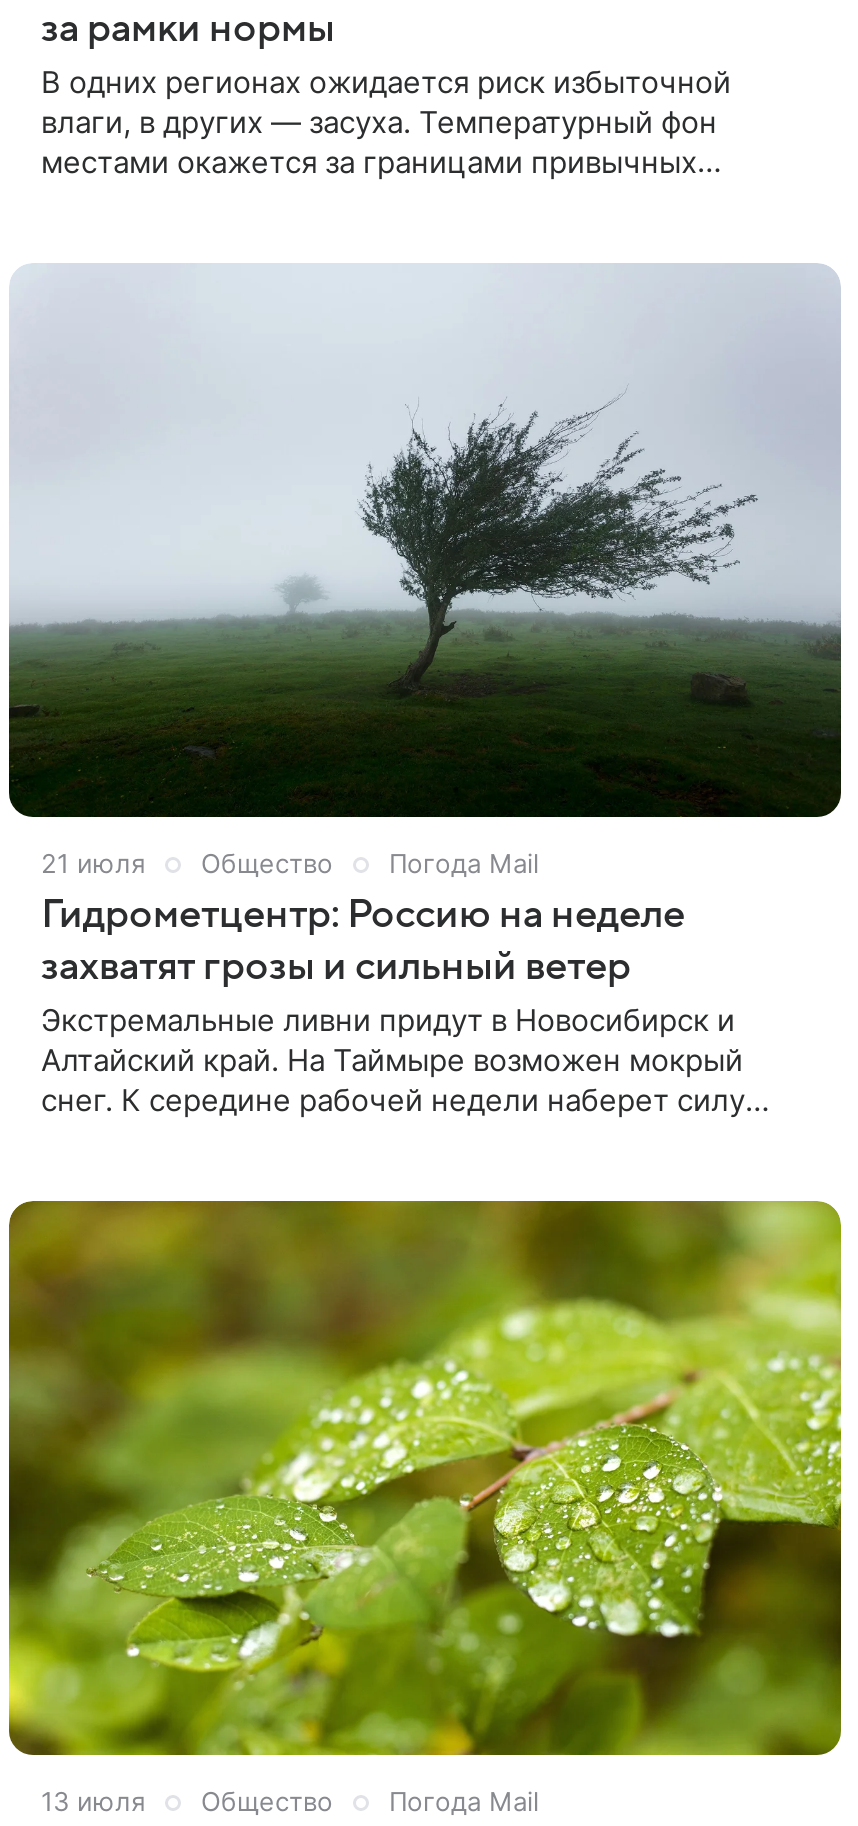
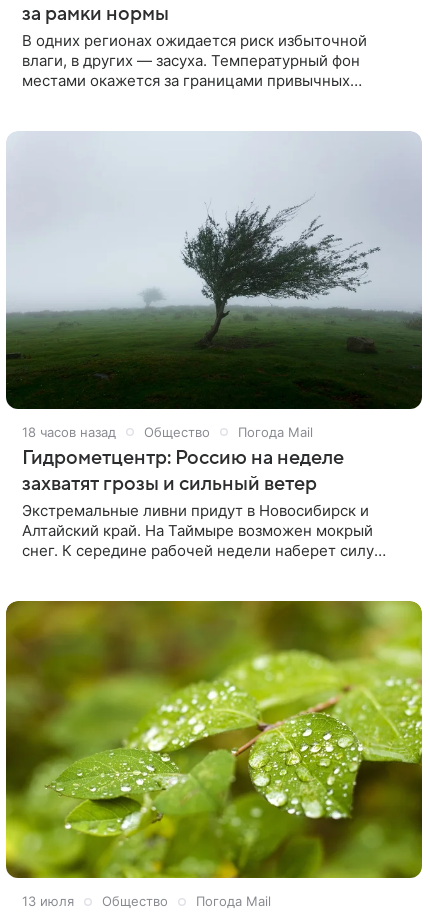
- 21 июля Общество Погода Mail
+ 18 часов назад Общество Погода Mail
